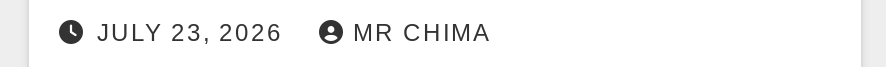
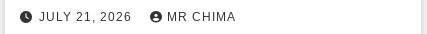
- JULY 23, 2026
+ JULY 21, 2026
